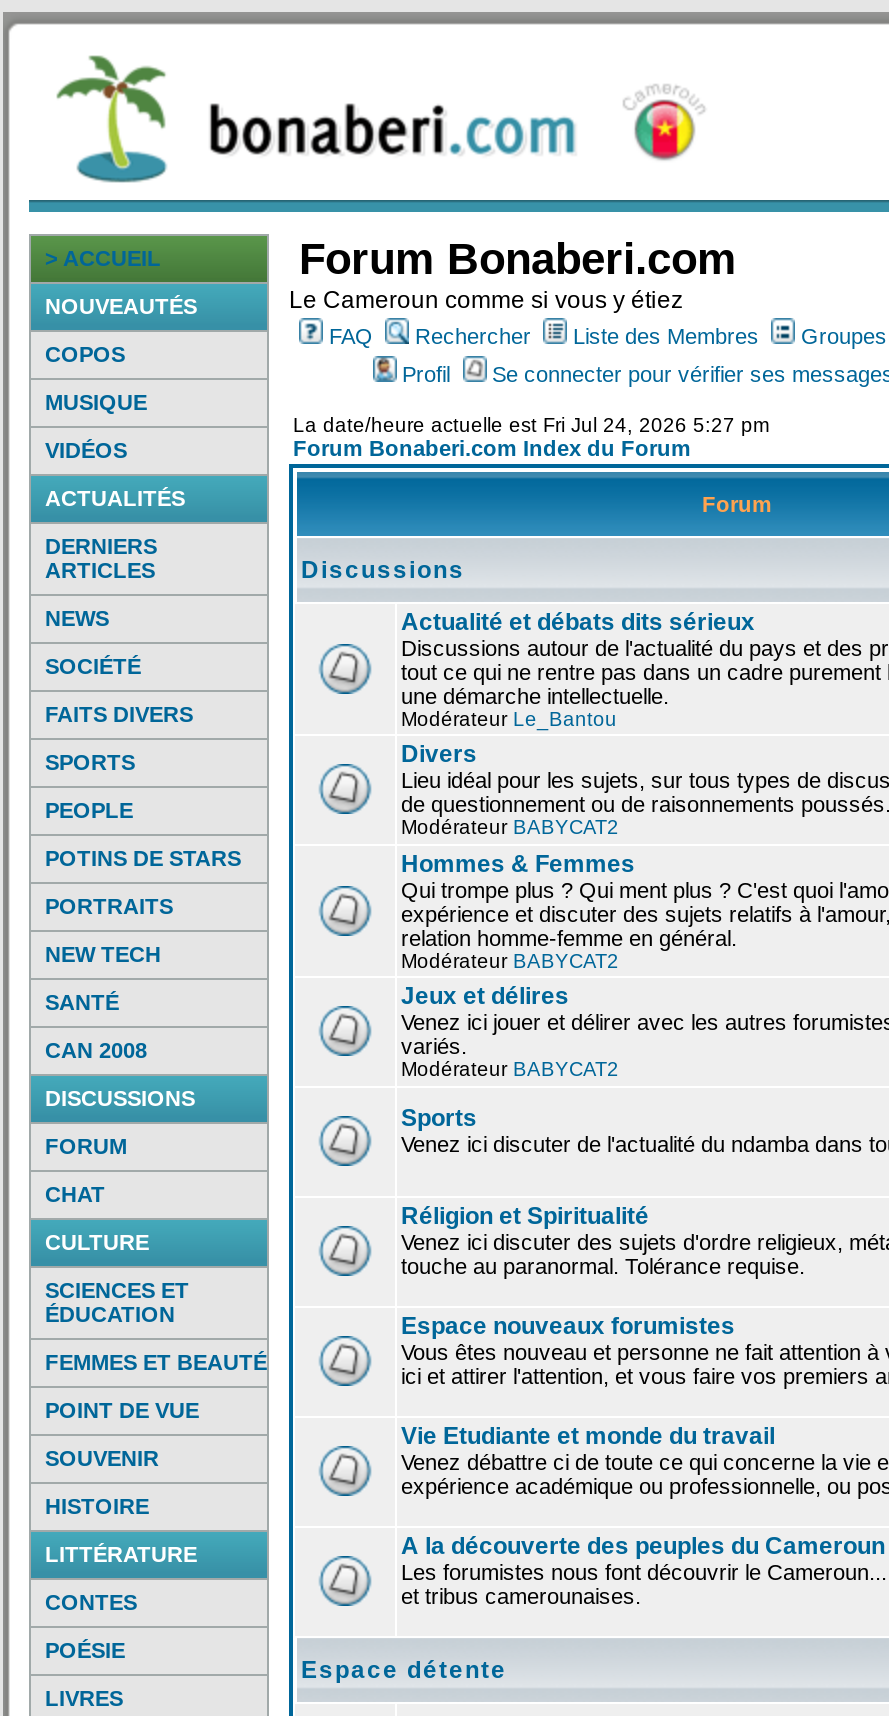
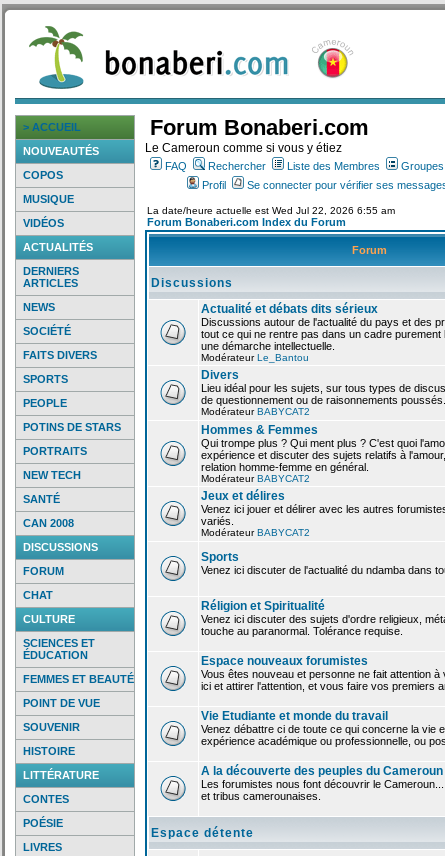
- La date/heure actuelle est Fri Jul 24, 2026 5:27 pm
+ La date/heure actuelle est Wed Jul 22, 2026 6:55 am
